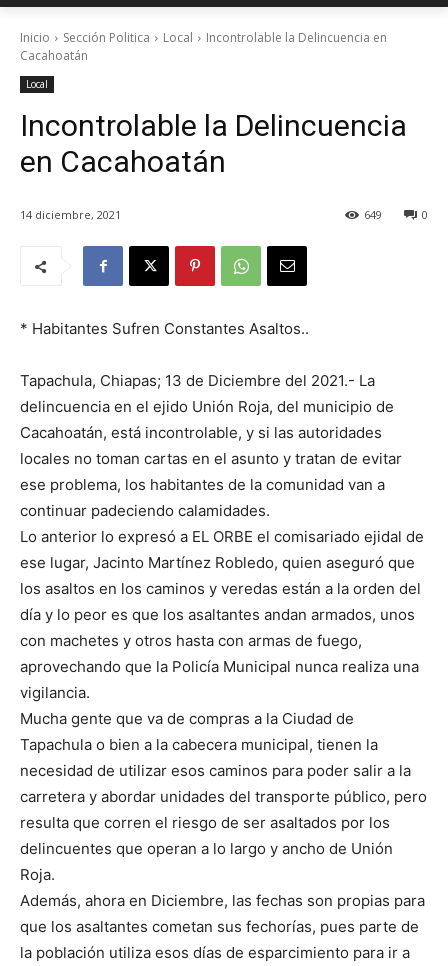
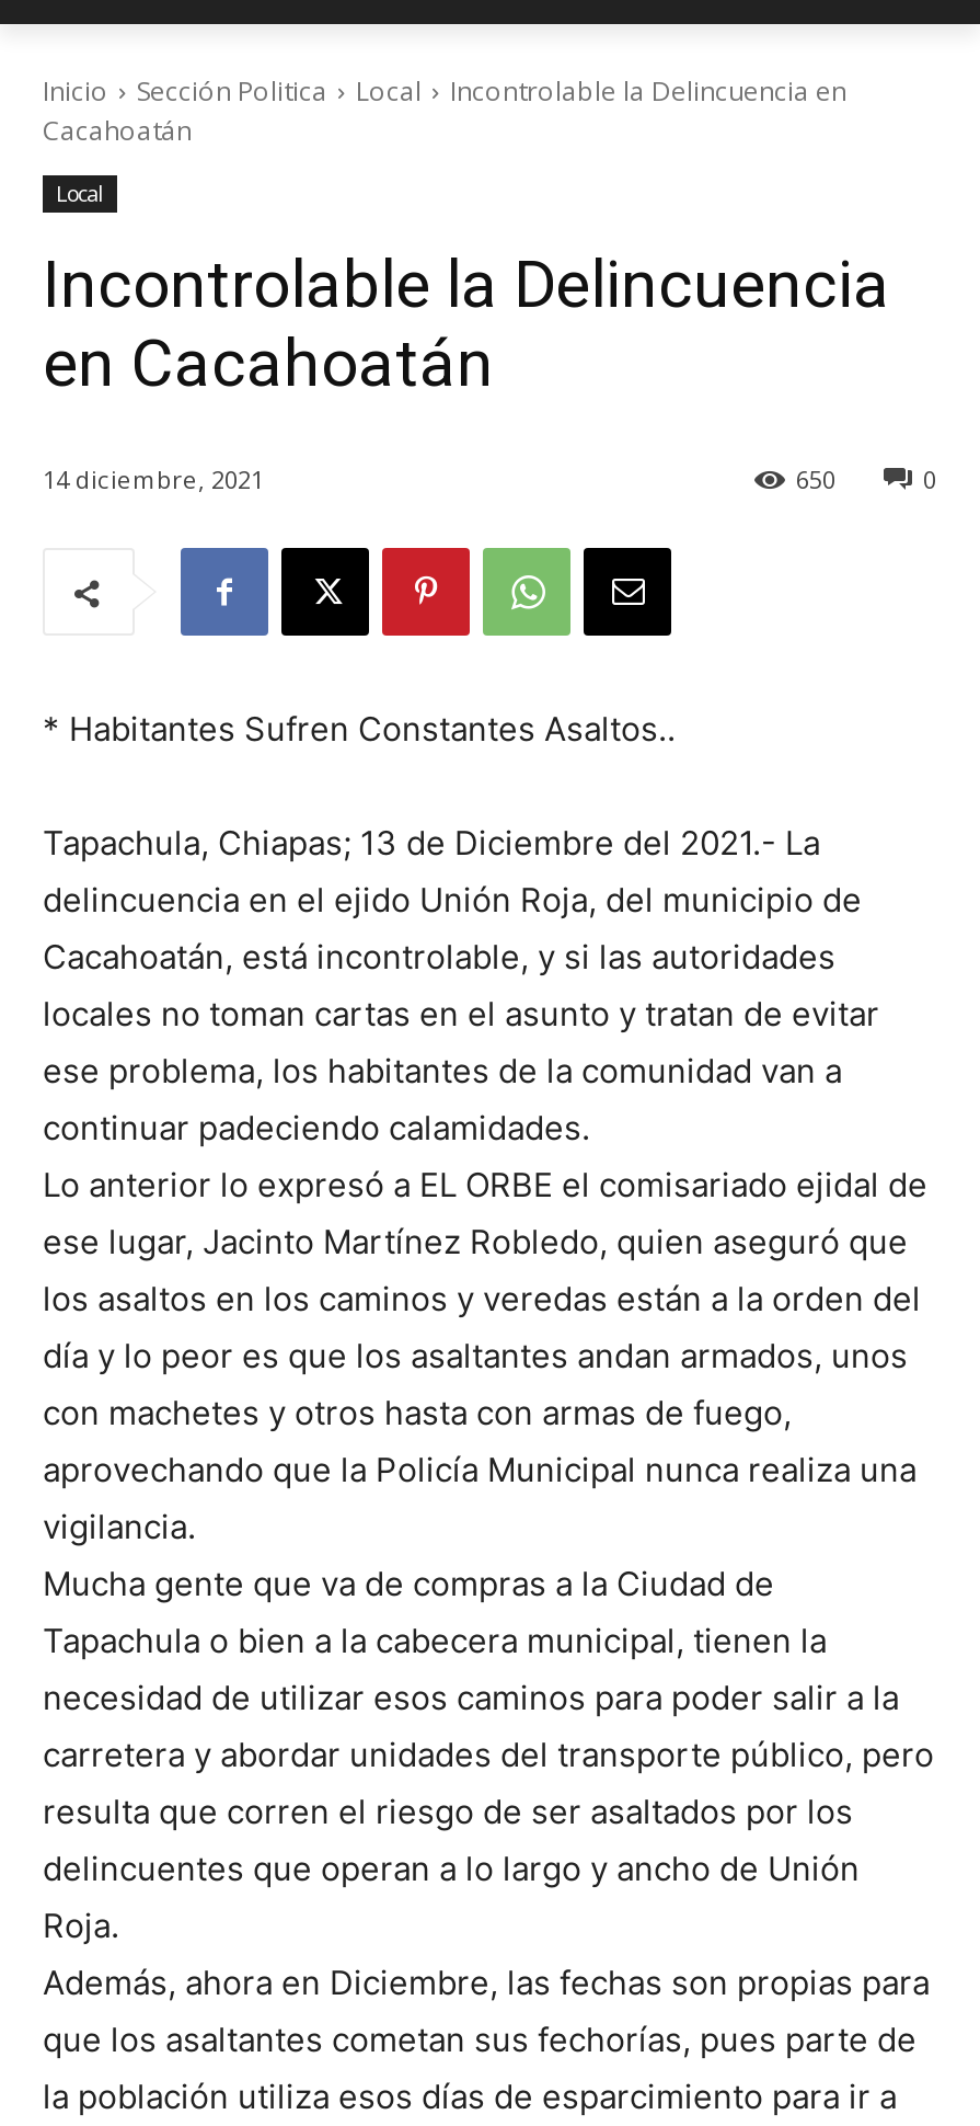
- 649
+ 650
